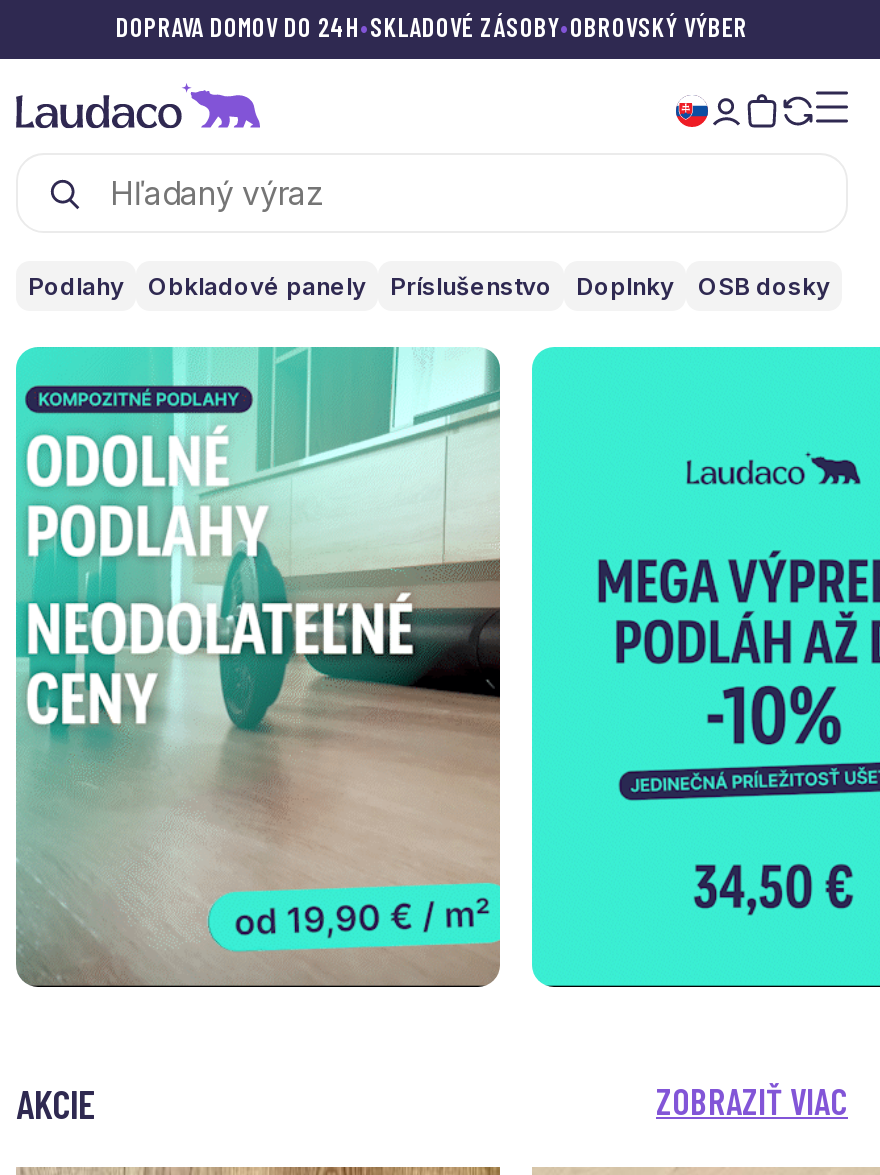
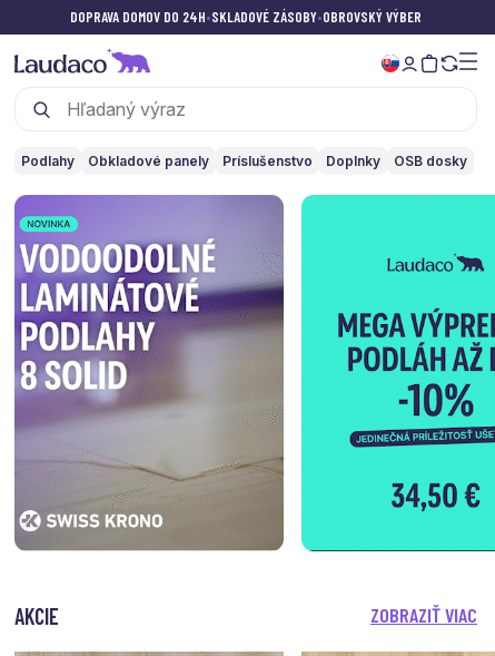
- [image]
+ [image]
